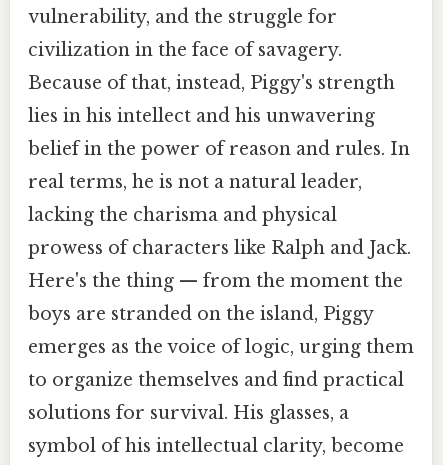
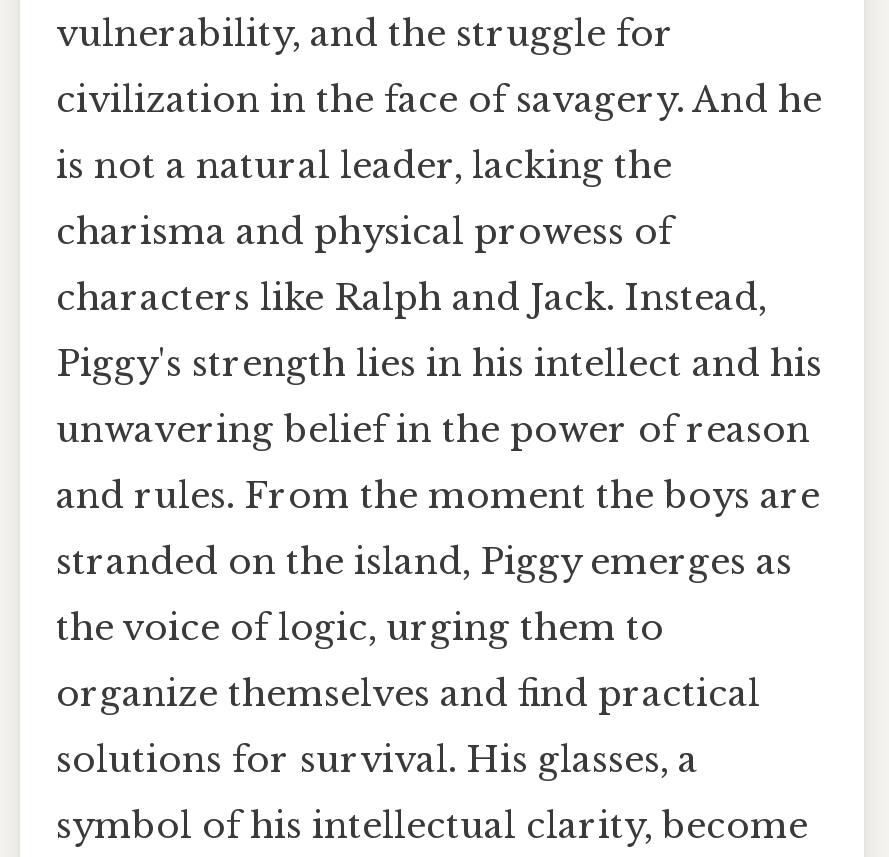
- civilization in the face of savagery.
- Because of that, instead, Piggy's strength
- lies in his intellect and his unwavering
- belief in the power of reason and rules. In
- real terms, he is not a natural leader,
- lacking the charisma and physical
- prowess of characters like Ralph and Jack.
- Here's the thing — from the moment the
- boys are stranded on the island, Piggy
- emerges as the voice of logic, urging them
- to organize themselves and find practical
+ civilization in the face of savagery. And he
+ is not a natural leader, lacking the
+ charisma and physical prowess of
+ characters like Ralph and Jack. Instead,
+ Piggy's strength lies in his intellect and his
+ unwavering belief in the power of reason
+ and rules. From the moment the boys are
+ stranded on the island, Piggy emerges as
+ the voice of logic, urging them to
+ organize themselves and find practical
